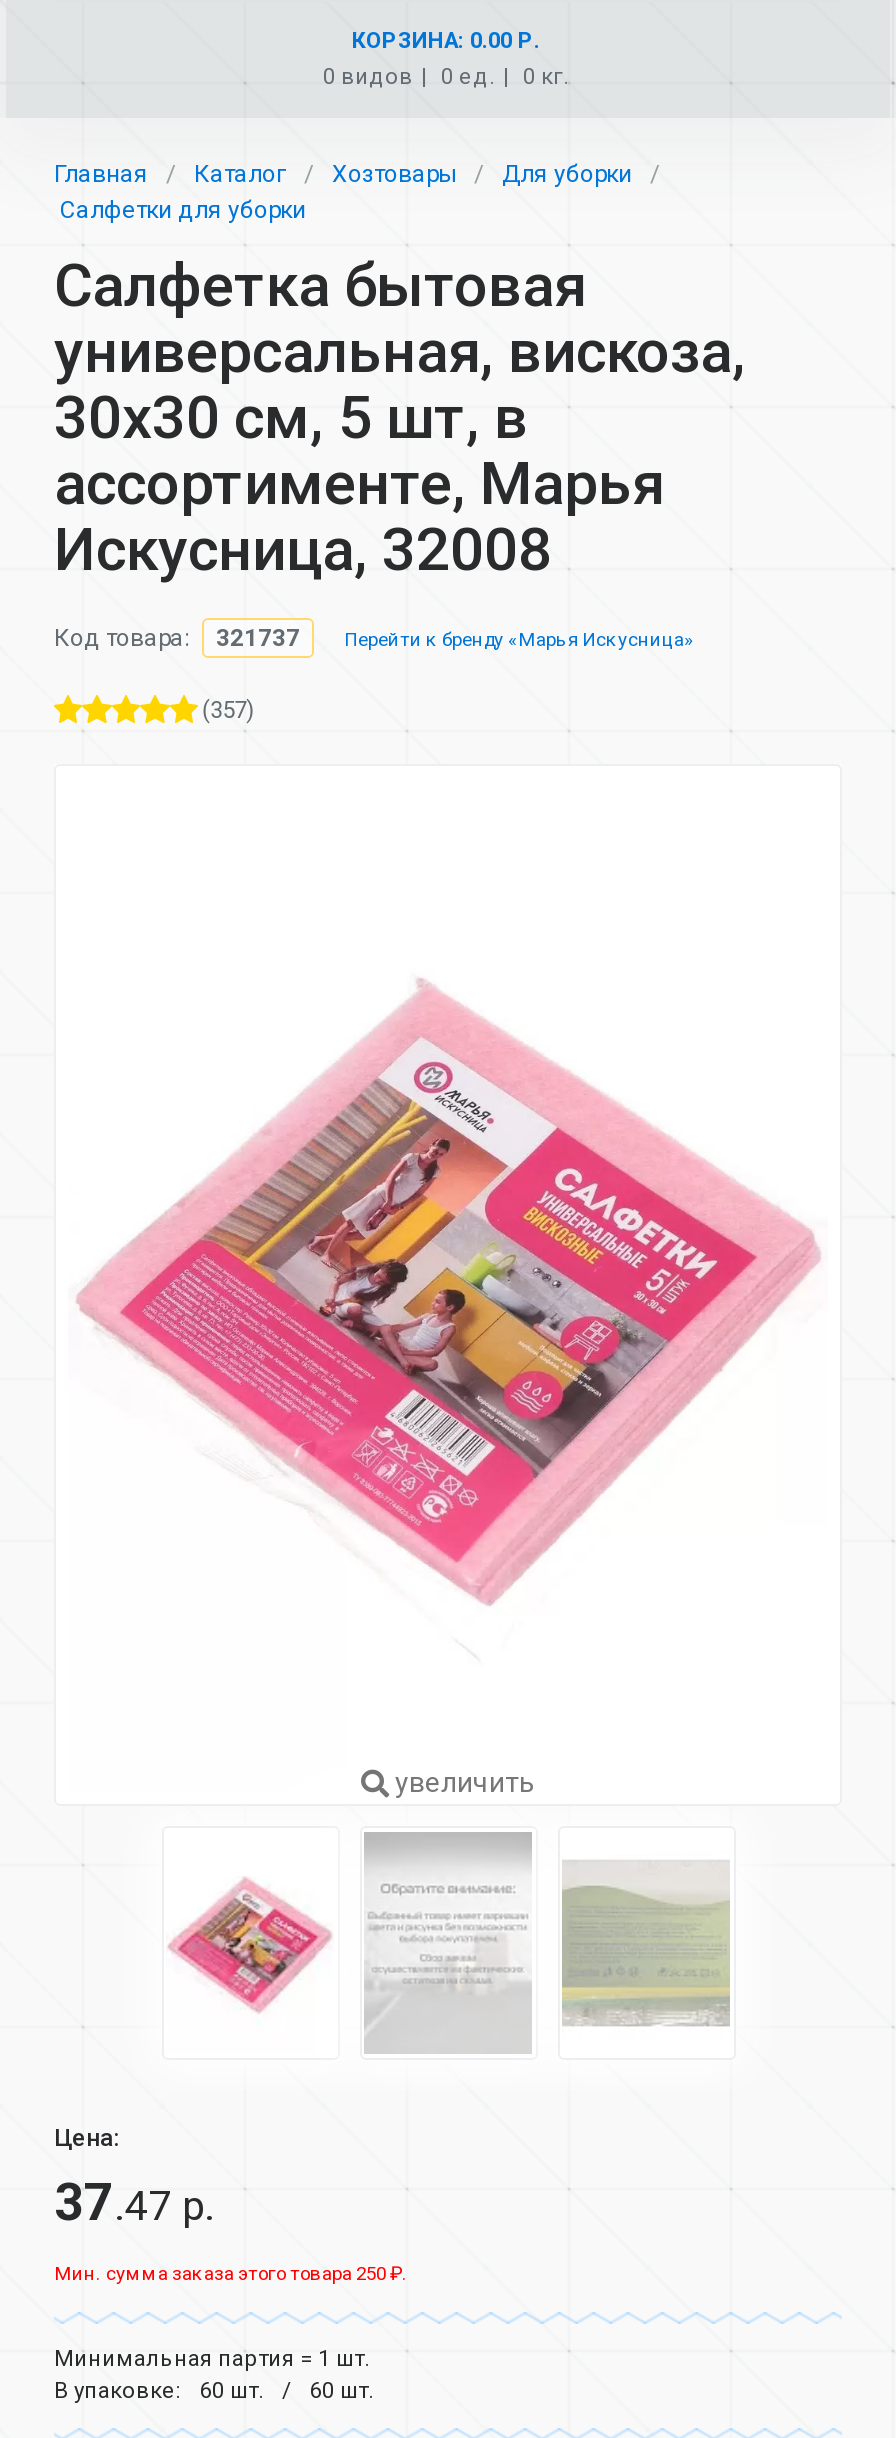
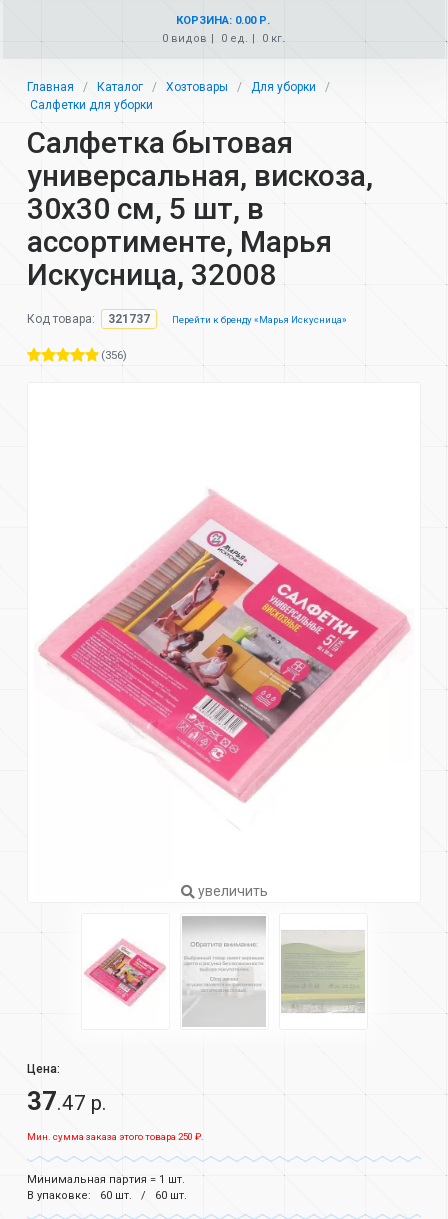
- (357)
+ (356)
